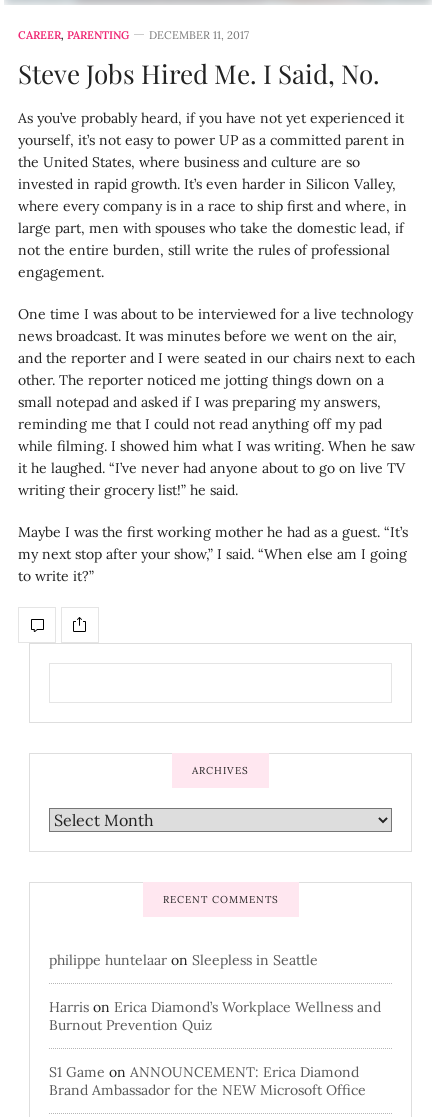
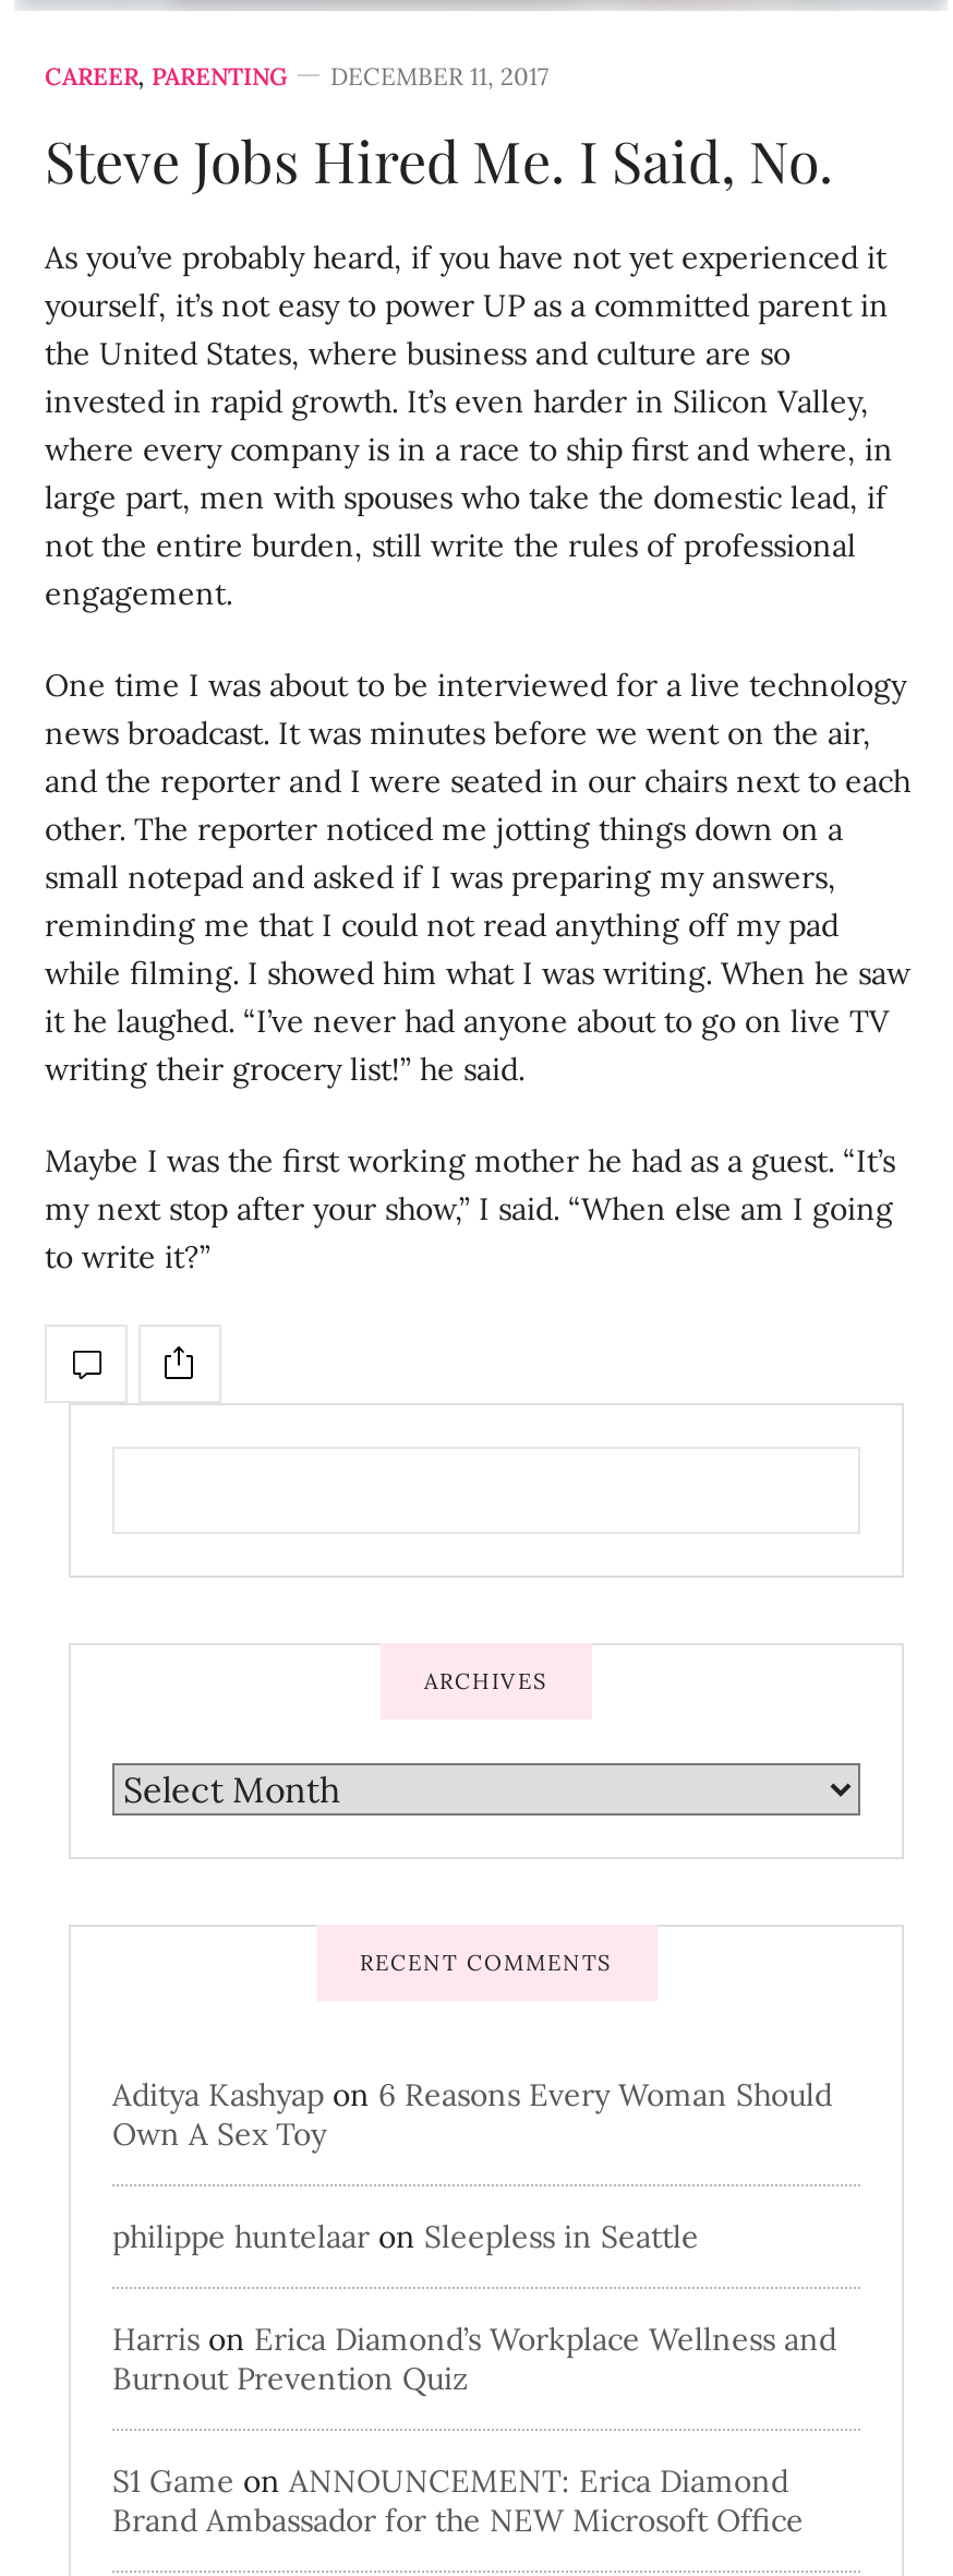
+ Aditya Kashyap on 6 Reasons Every Woman Should
+ Own A Sex Toy
